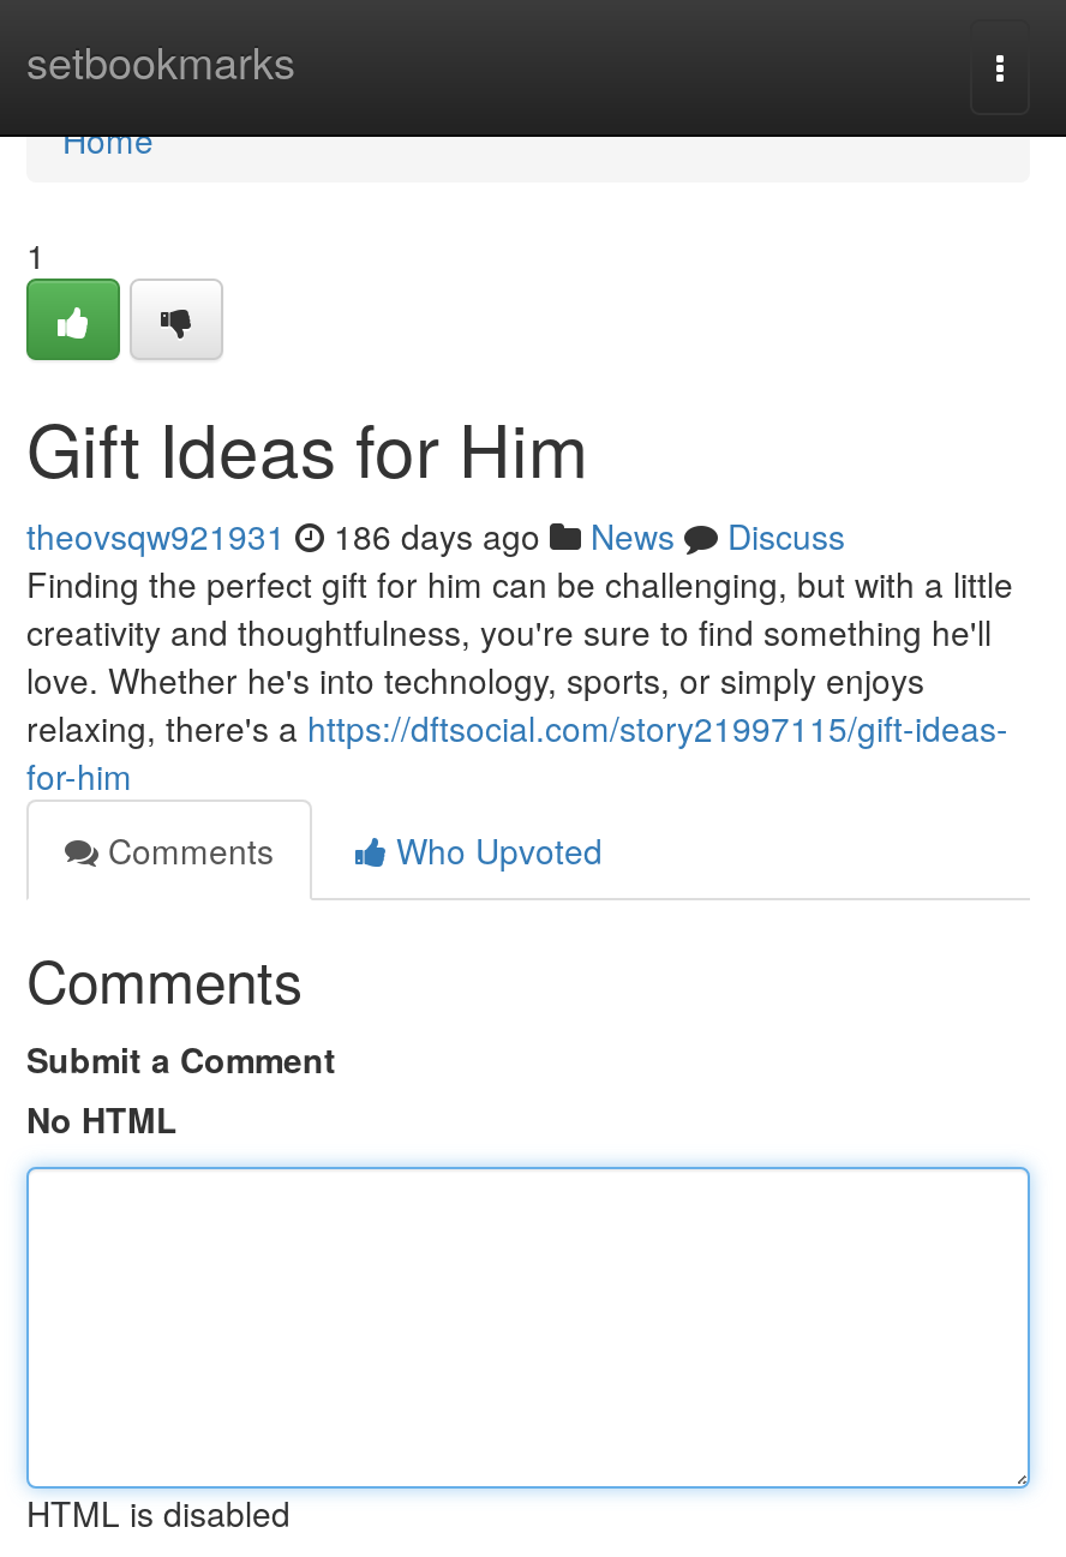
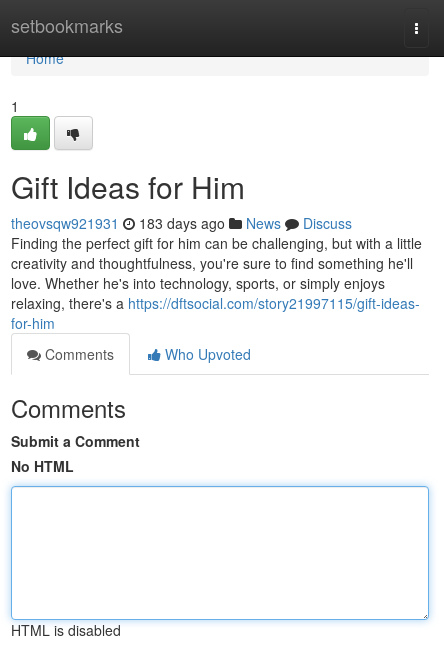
- theovsqw921931 186 days ago News Discuss
+ theovsqw921931 183 days ago News Discuss
